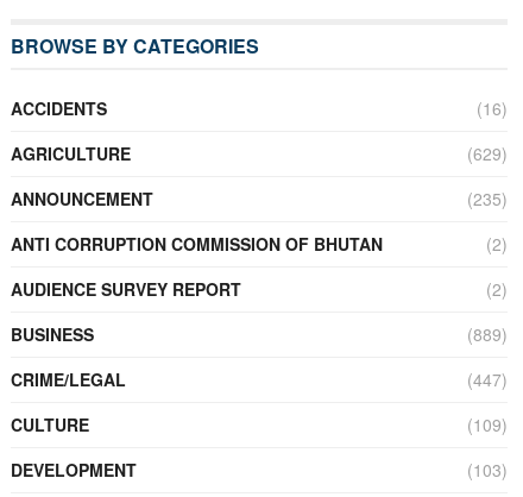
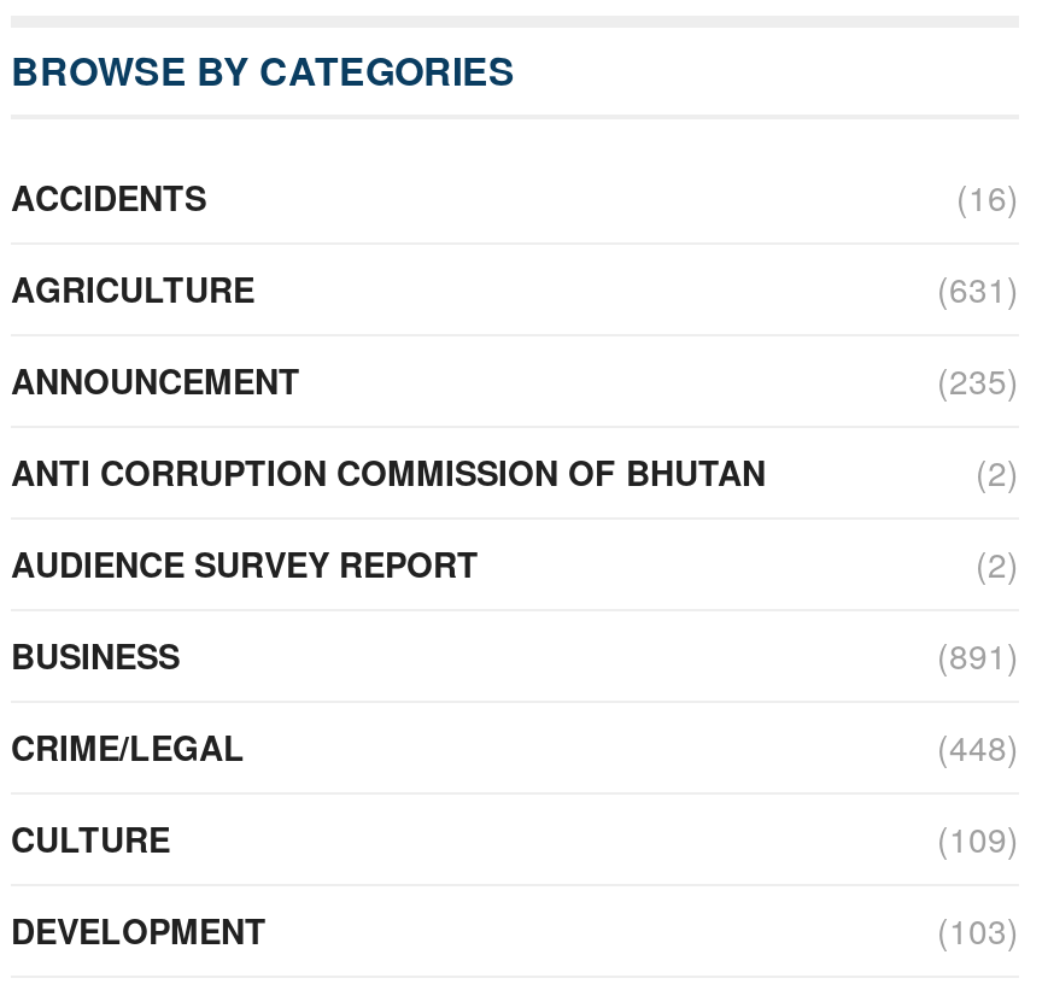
- (629)
+ (631)

- (889)
+ (891)

- (447)
+ (448)
